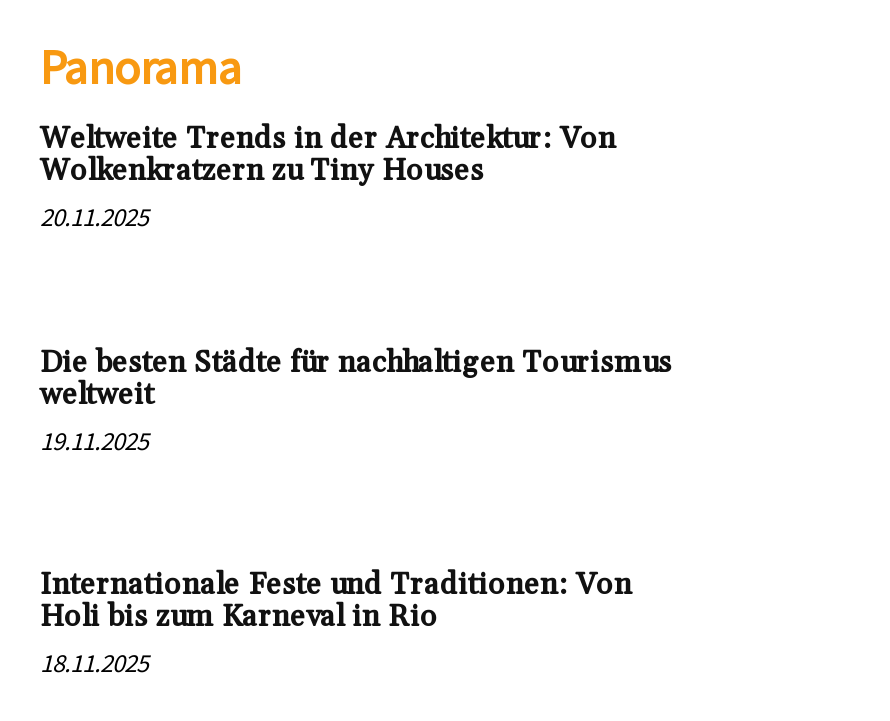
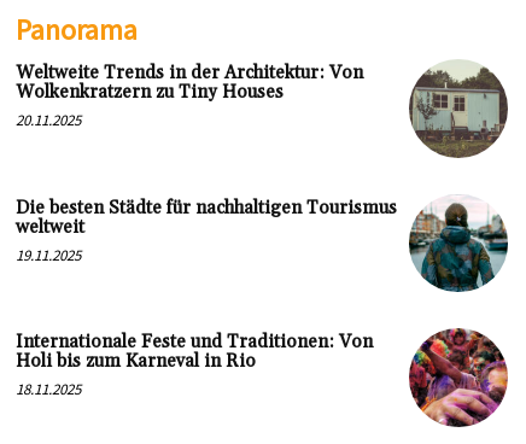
+ [image]

+ [image]

+ [image]
